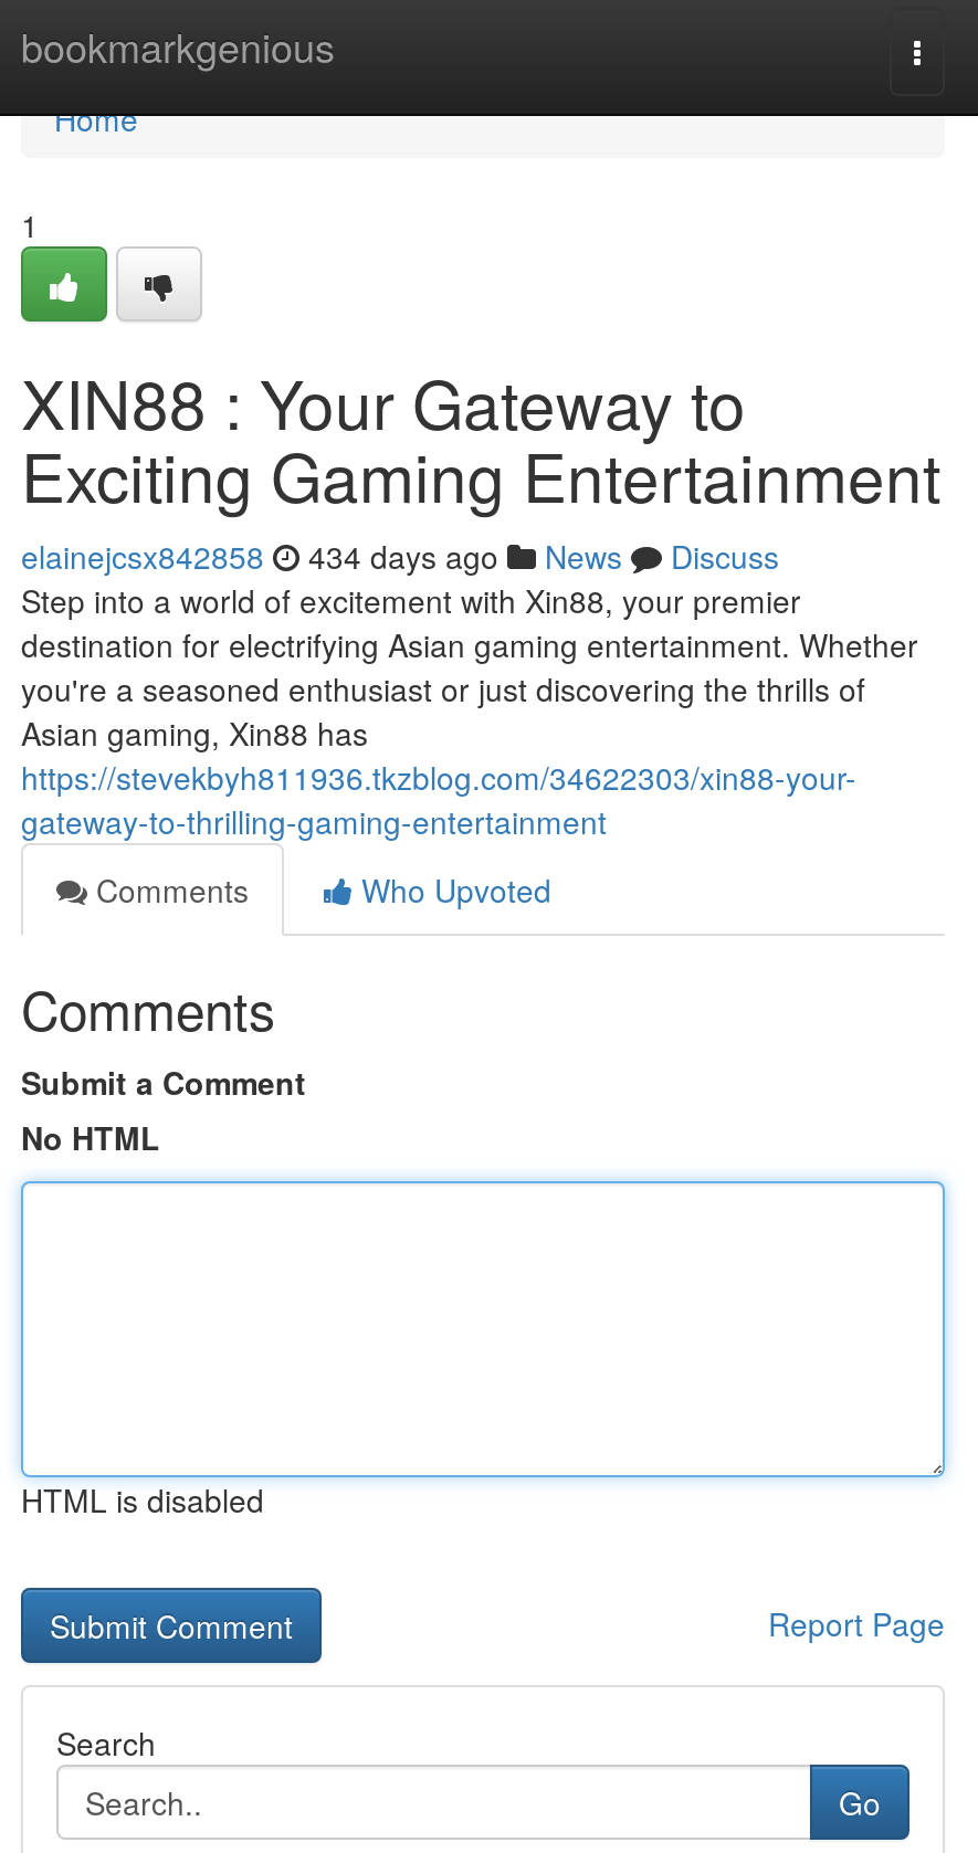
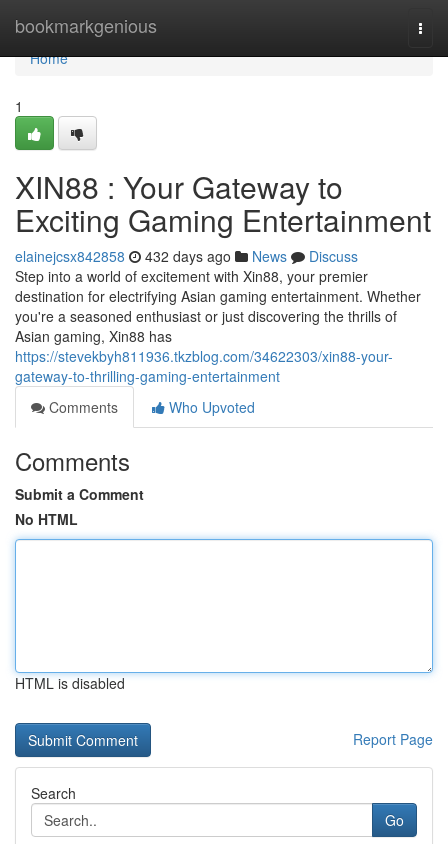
- elainejcsx842858 434 days ago News Discuss
+ elainejcsx842858 432 days ago News Discuss
